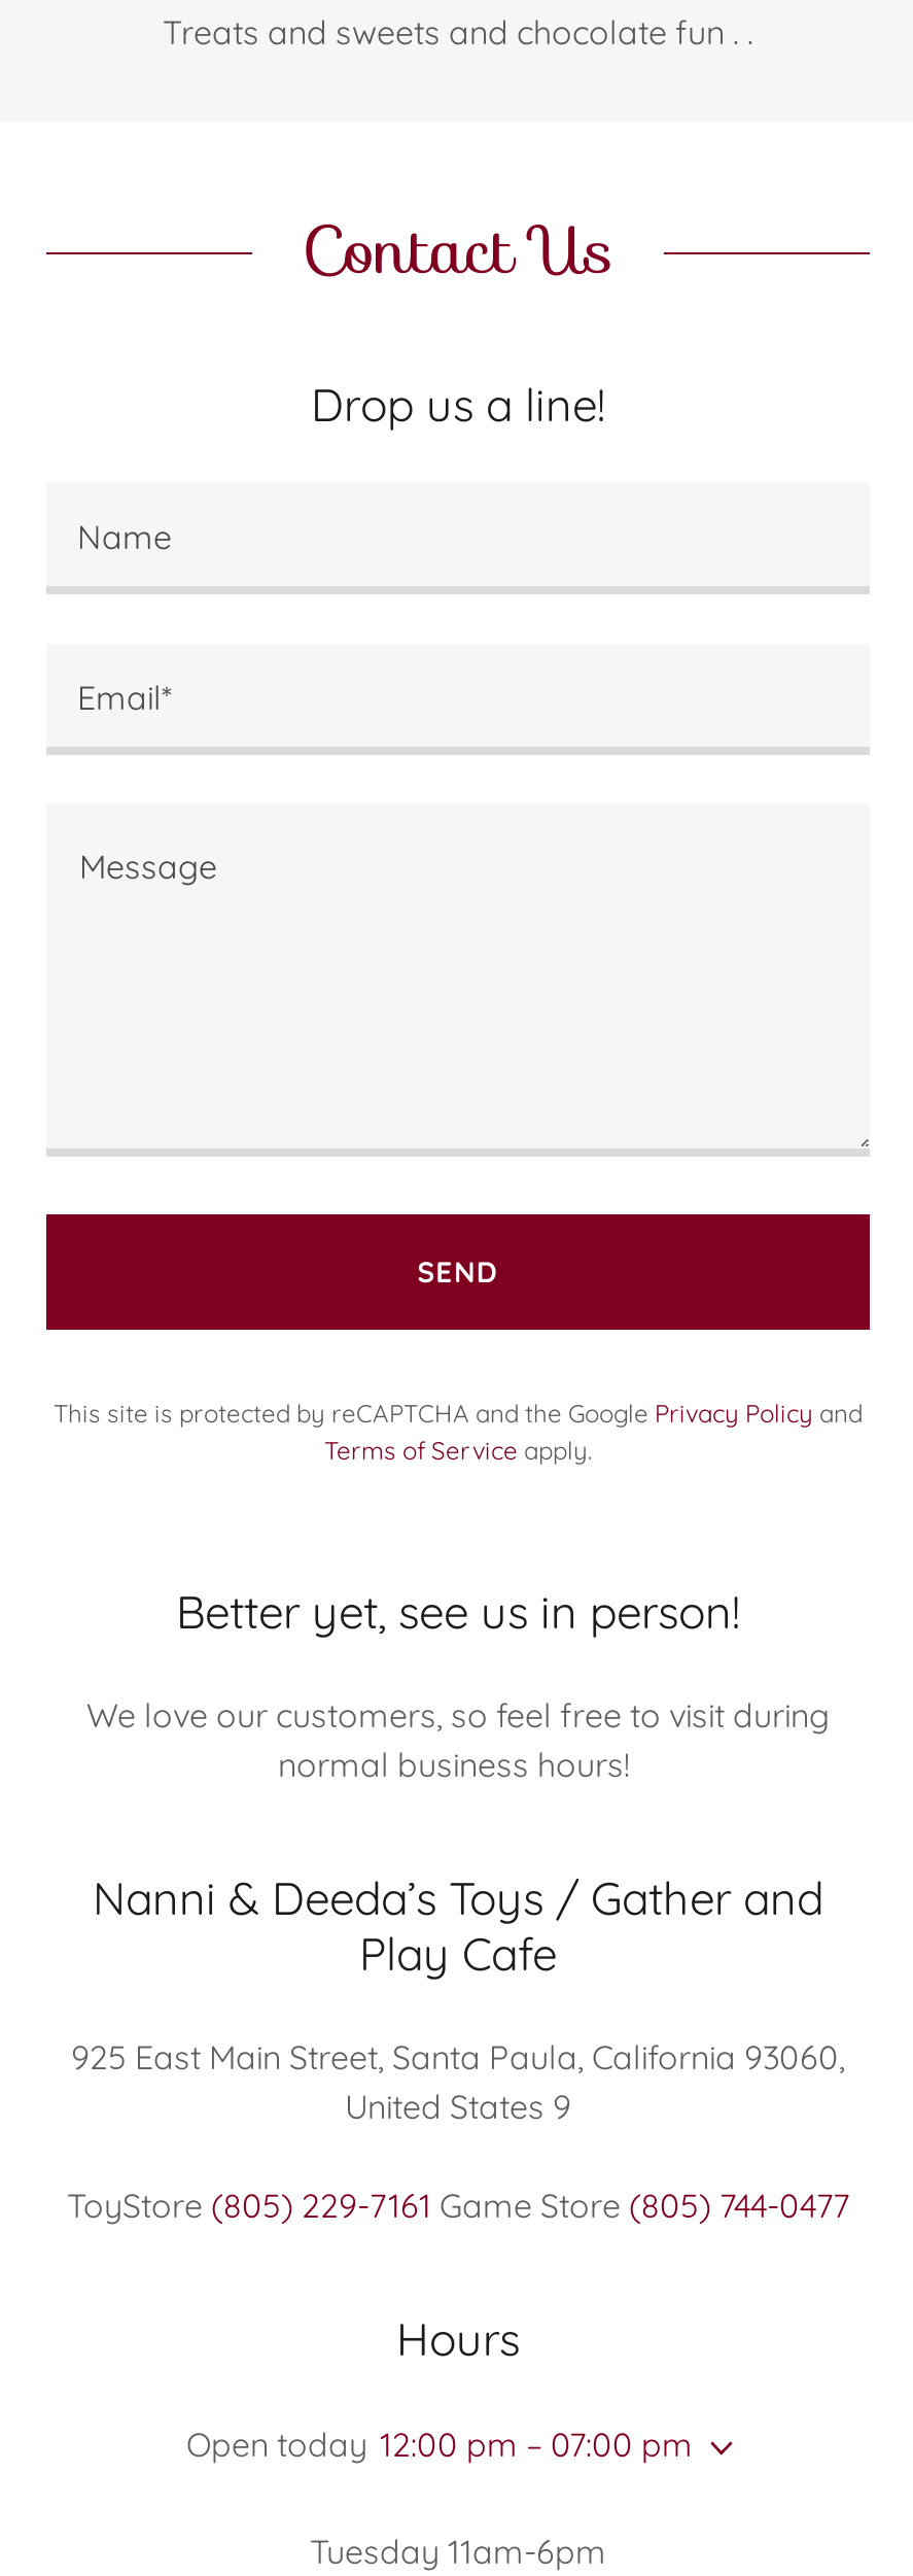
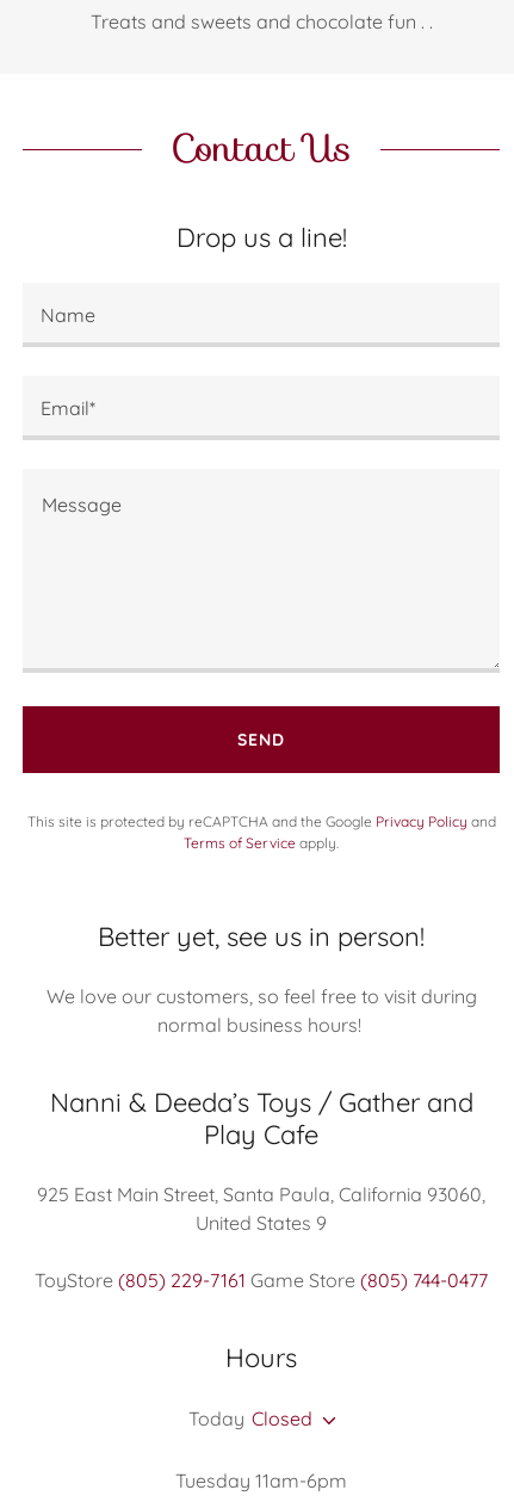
- Open today 12:00 pm – 07:00 pm
+ Today Closed
